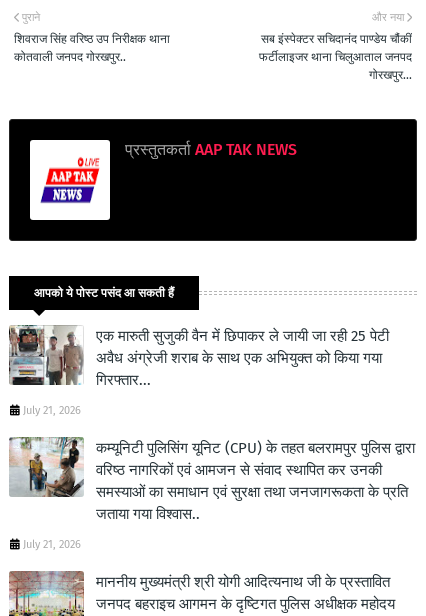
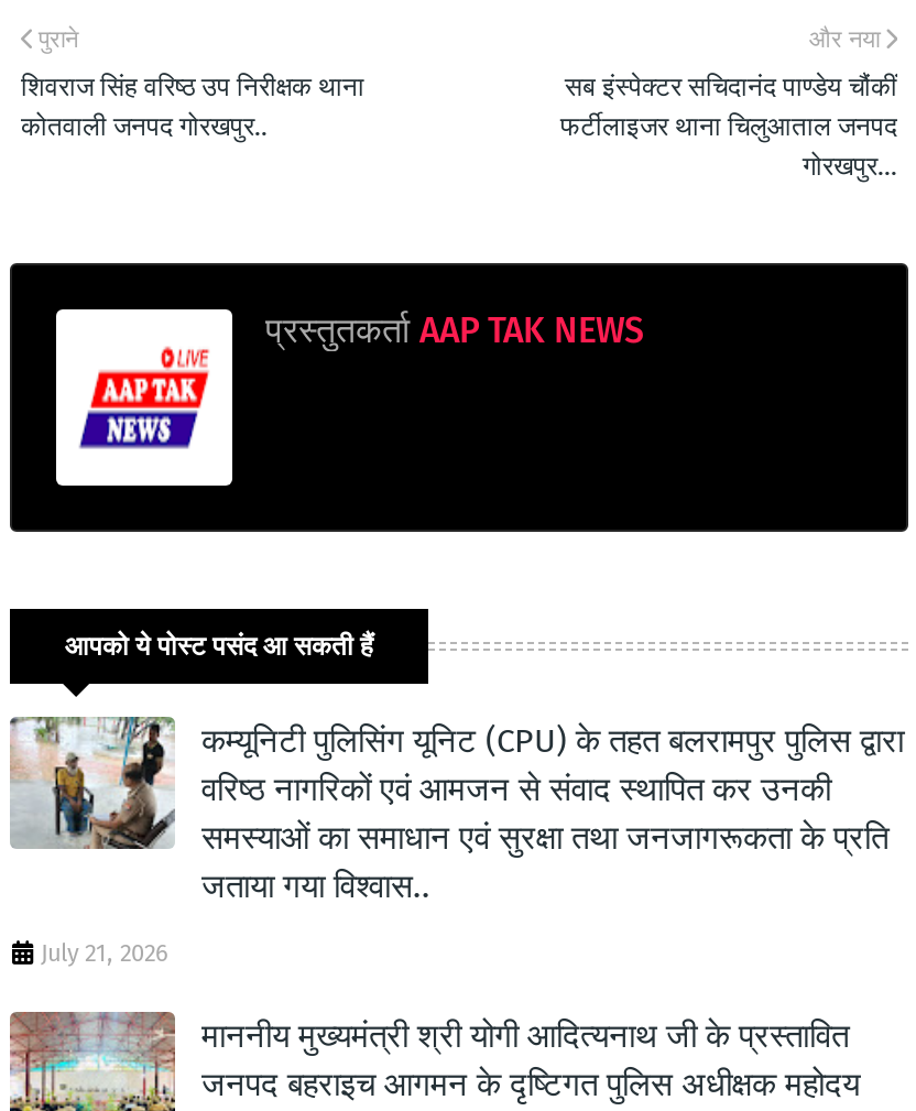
- [image]
- एक मारुती सुजुकी वैन में छिपाकर ले जायी जा रही 25 पेटी
- अवैध अंग्रेजी शराब के साथ एक अभियुक्त को किया गया
- गिरफ्तार...
- July 21, 2026
